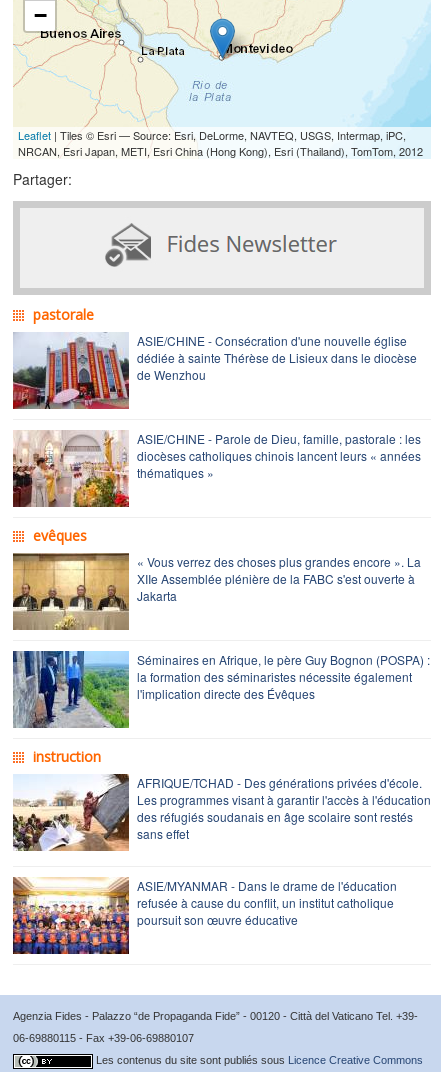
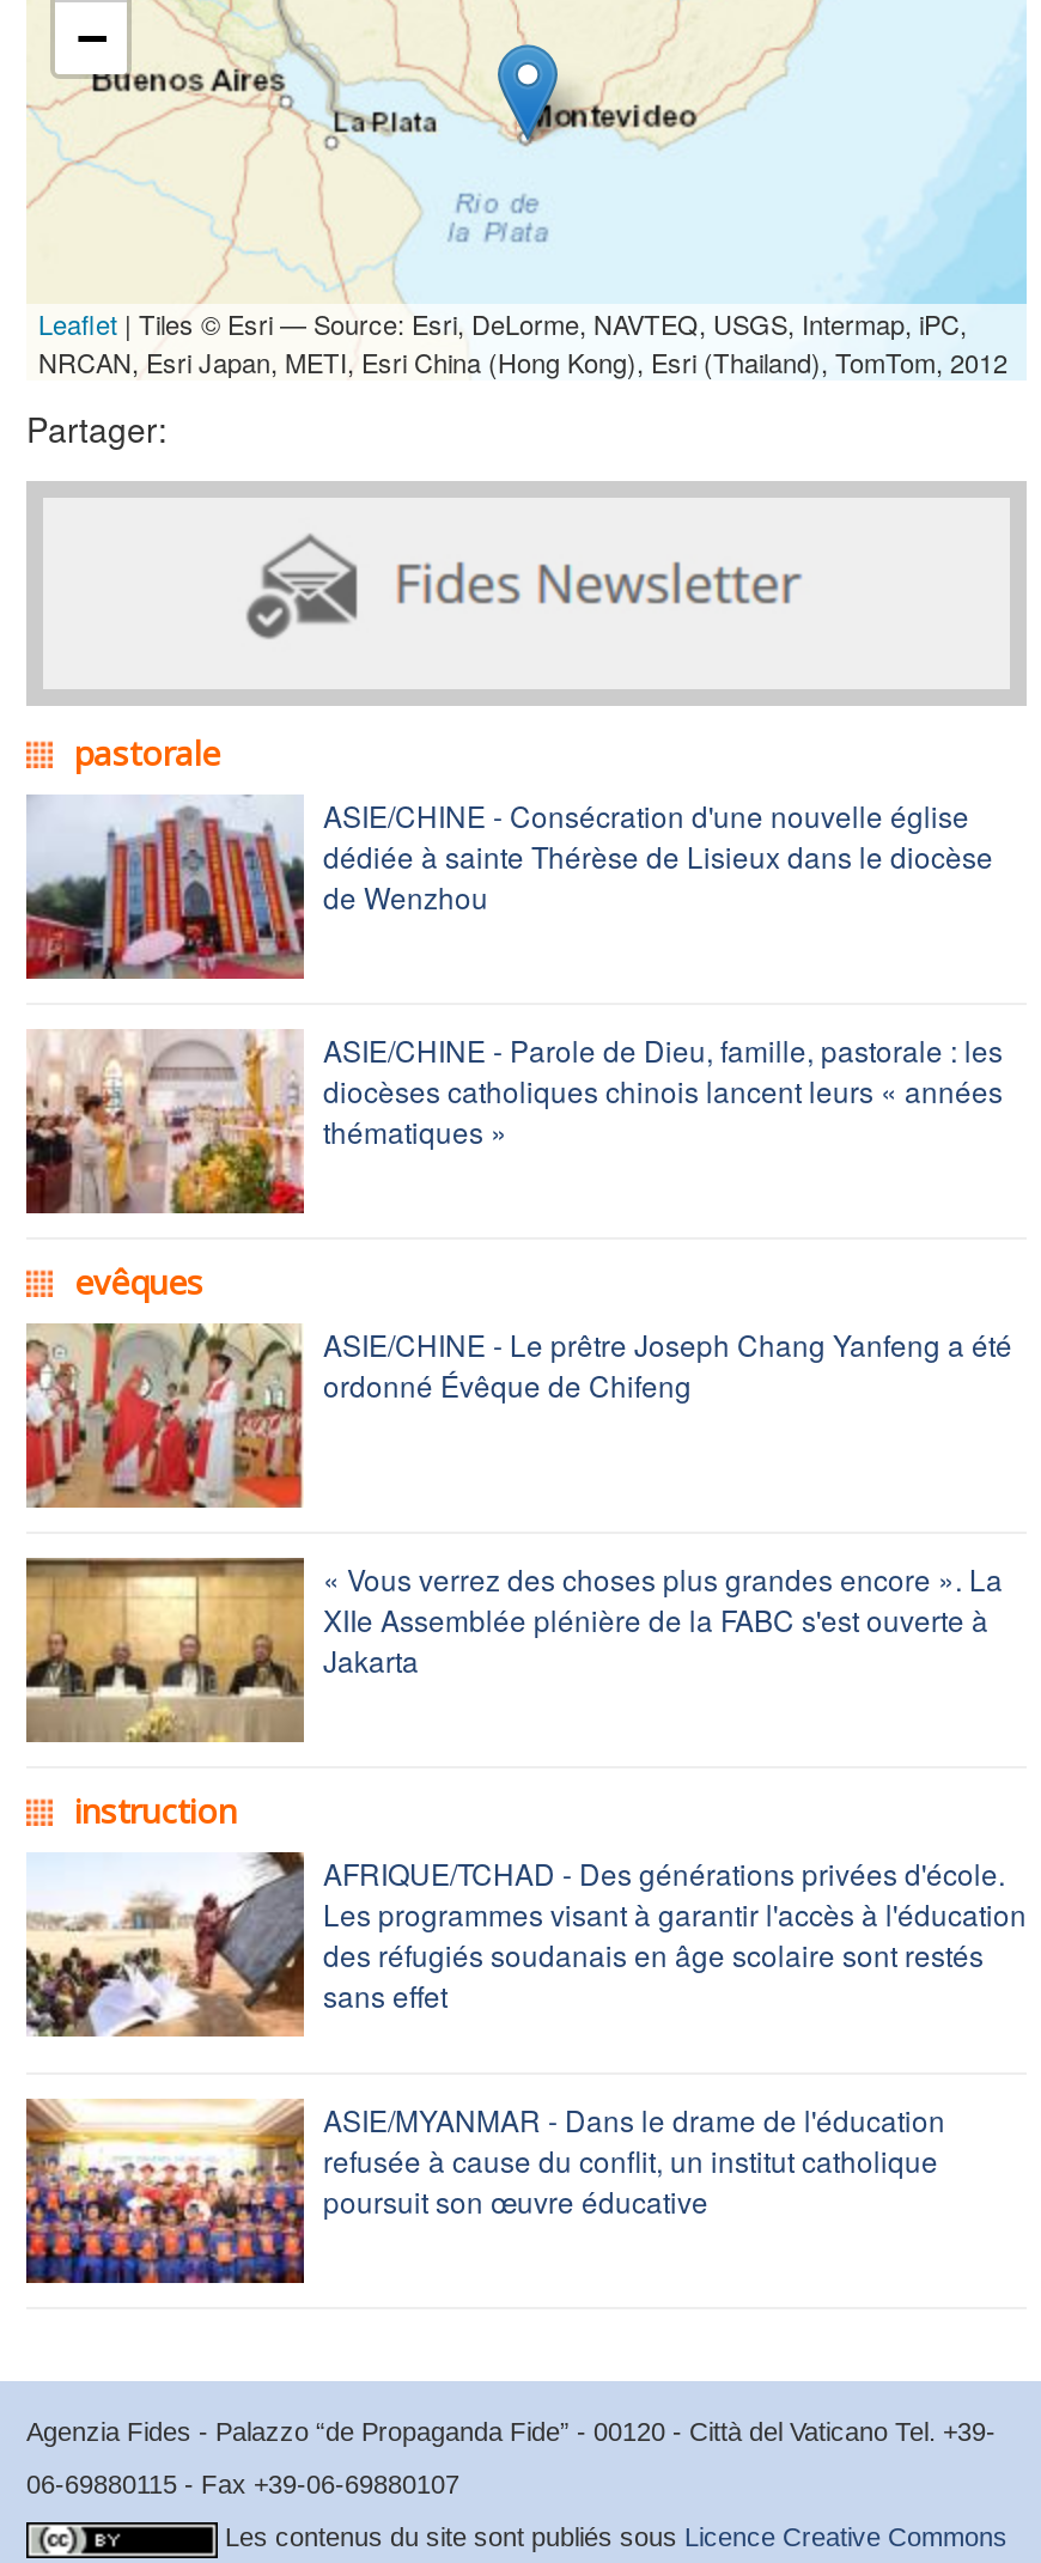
+ [image]
+ ASIE/CHINE - Le prêtre Joseph Chang Yanfeng a été
+ ordonné Évêque de Chifeng

moved down: [image] | « Vous verrez des choses plus grandes encore ». La | XIIe Assemblée plénière de la FABC s'est ouverte à | Jakarta

- [image]
- Séminaires en Afrique, le père Guy Bognon (POSPA) :
- la formation des séminaristes nécessite également
- l'implication directe des Évêques
